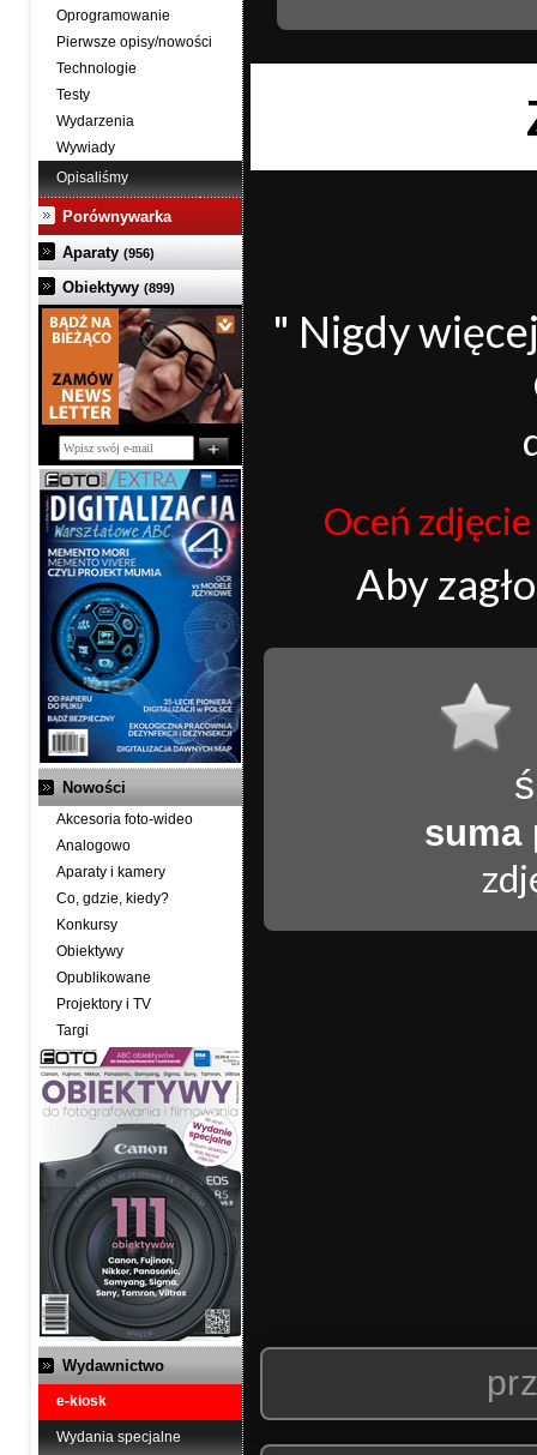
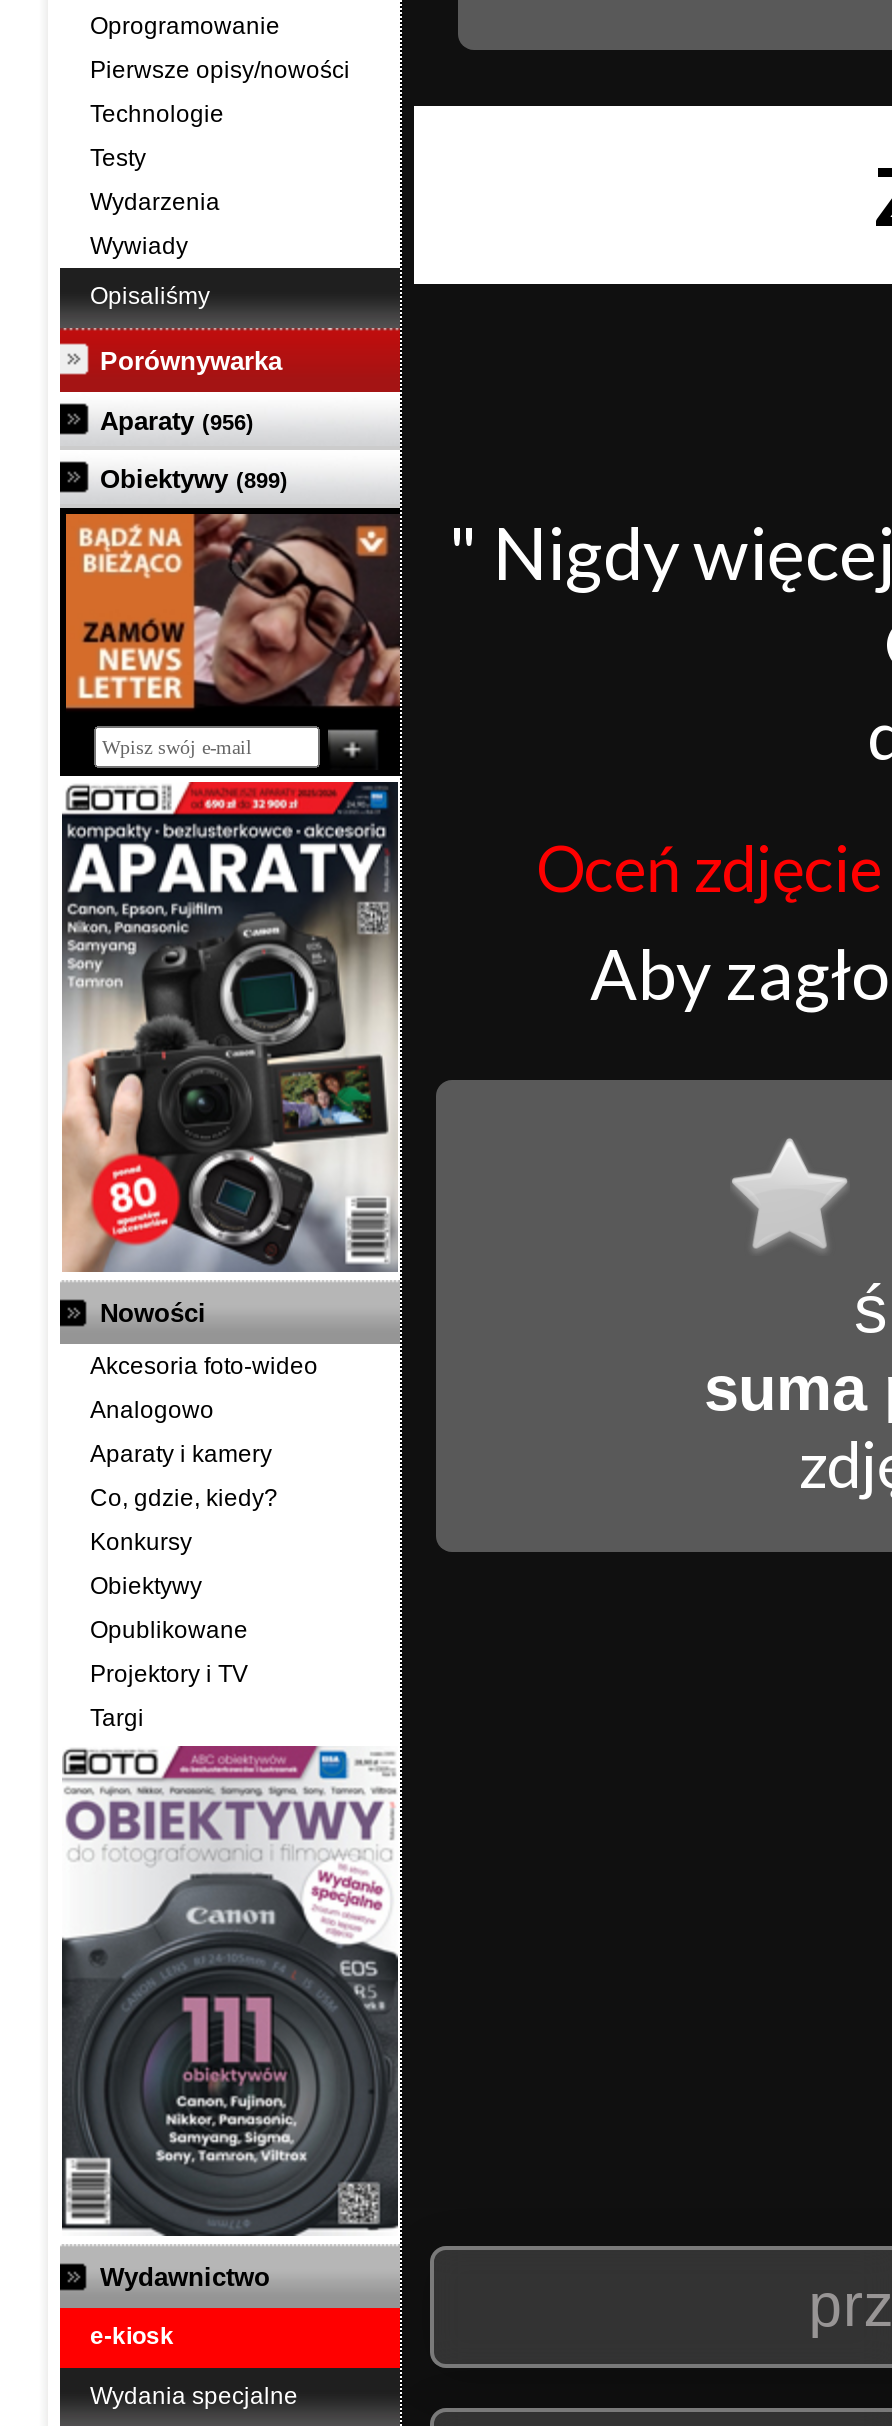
- [image]
+ [image]
